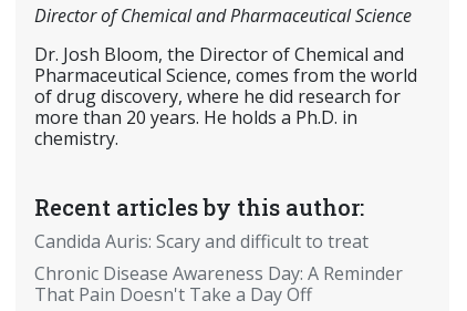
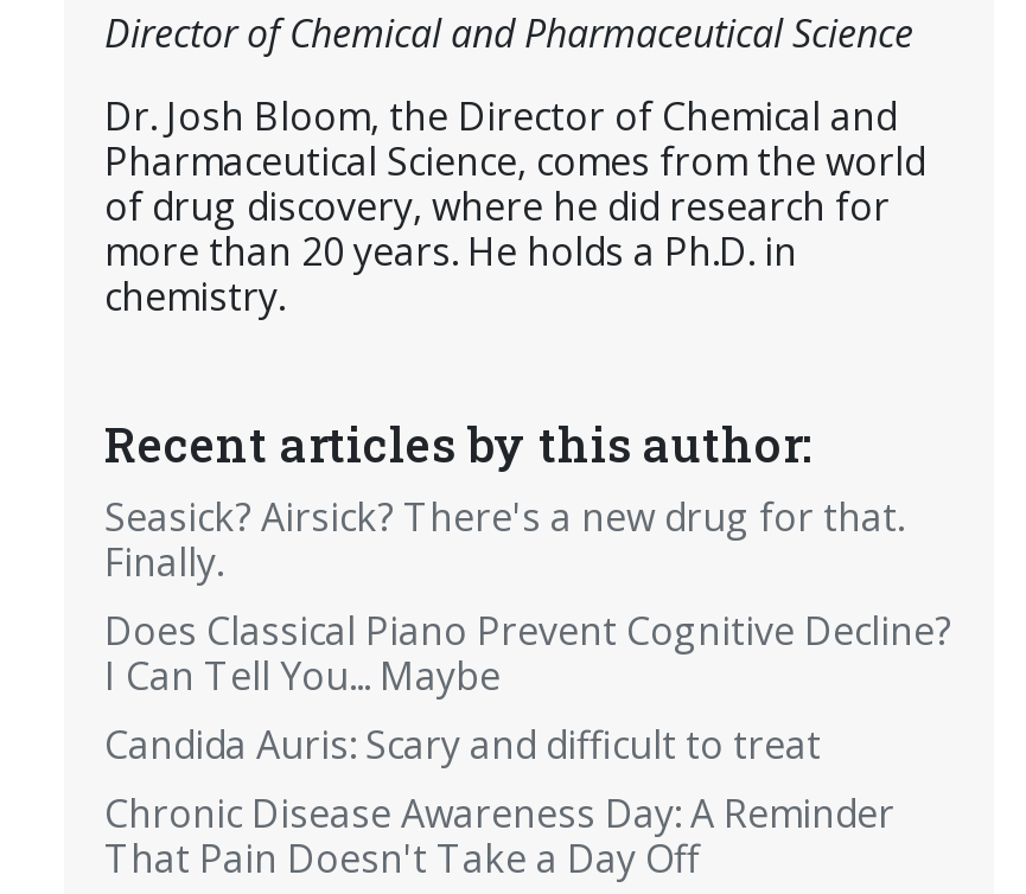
+ Seasick? Airsick? There's a new drug for that.
+ Finally.
+ Does Classical Piano Prevent Cognitive Decline?
+ I Can Tell You... Maybe
